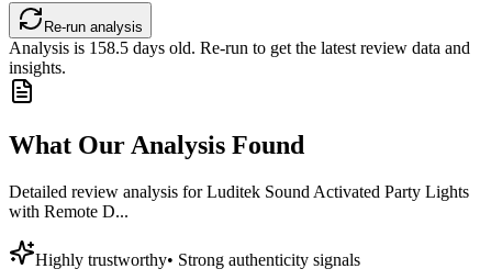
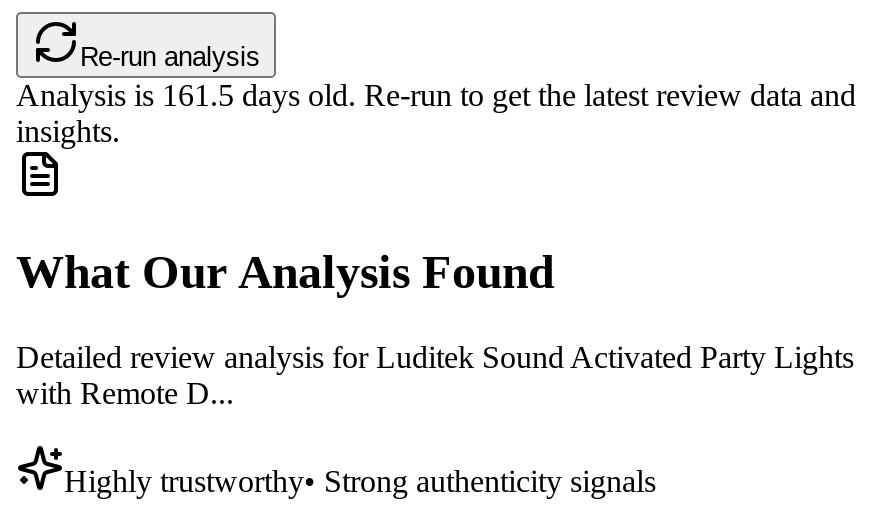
- Analysis is158.5days old. Re-run to get the latest review data and
+ Analysis is161.5days old. Re-run to get the latest review data and
